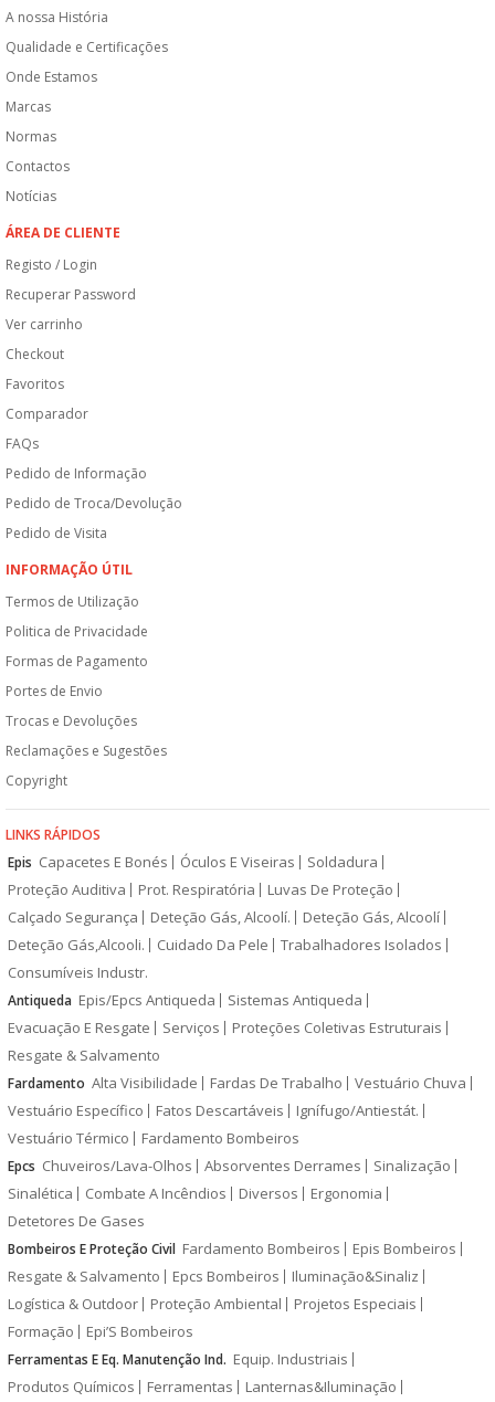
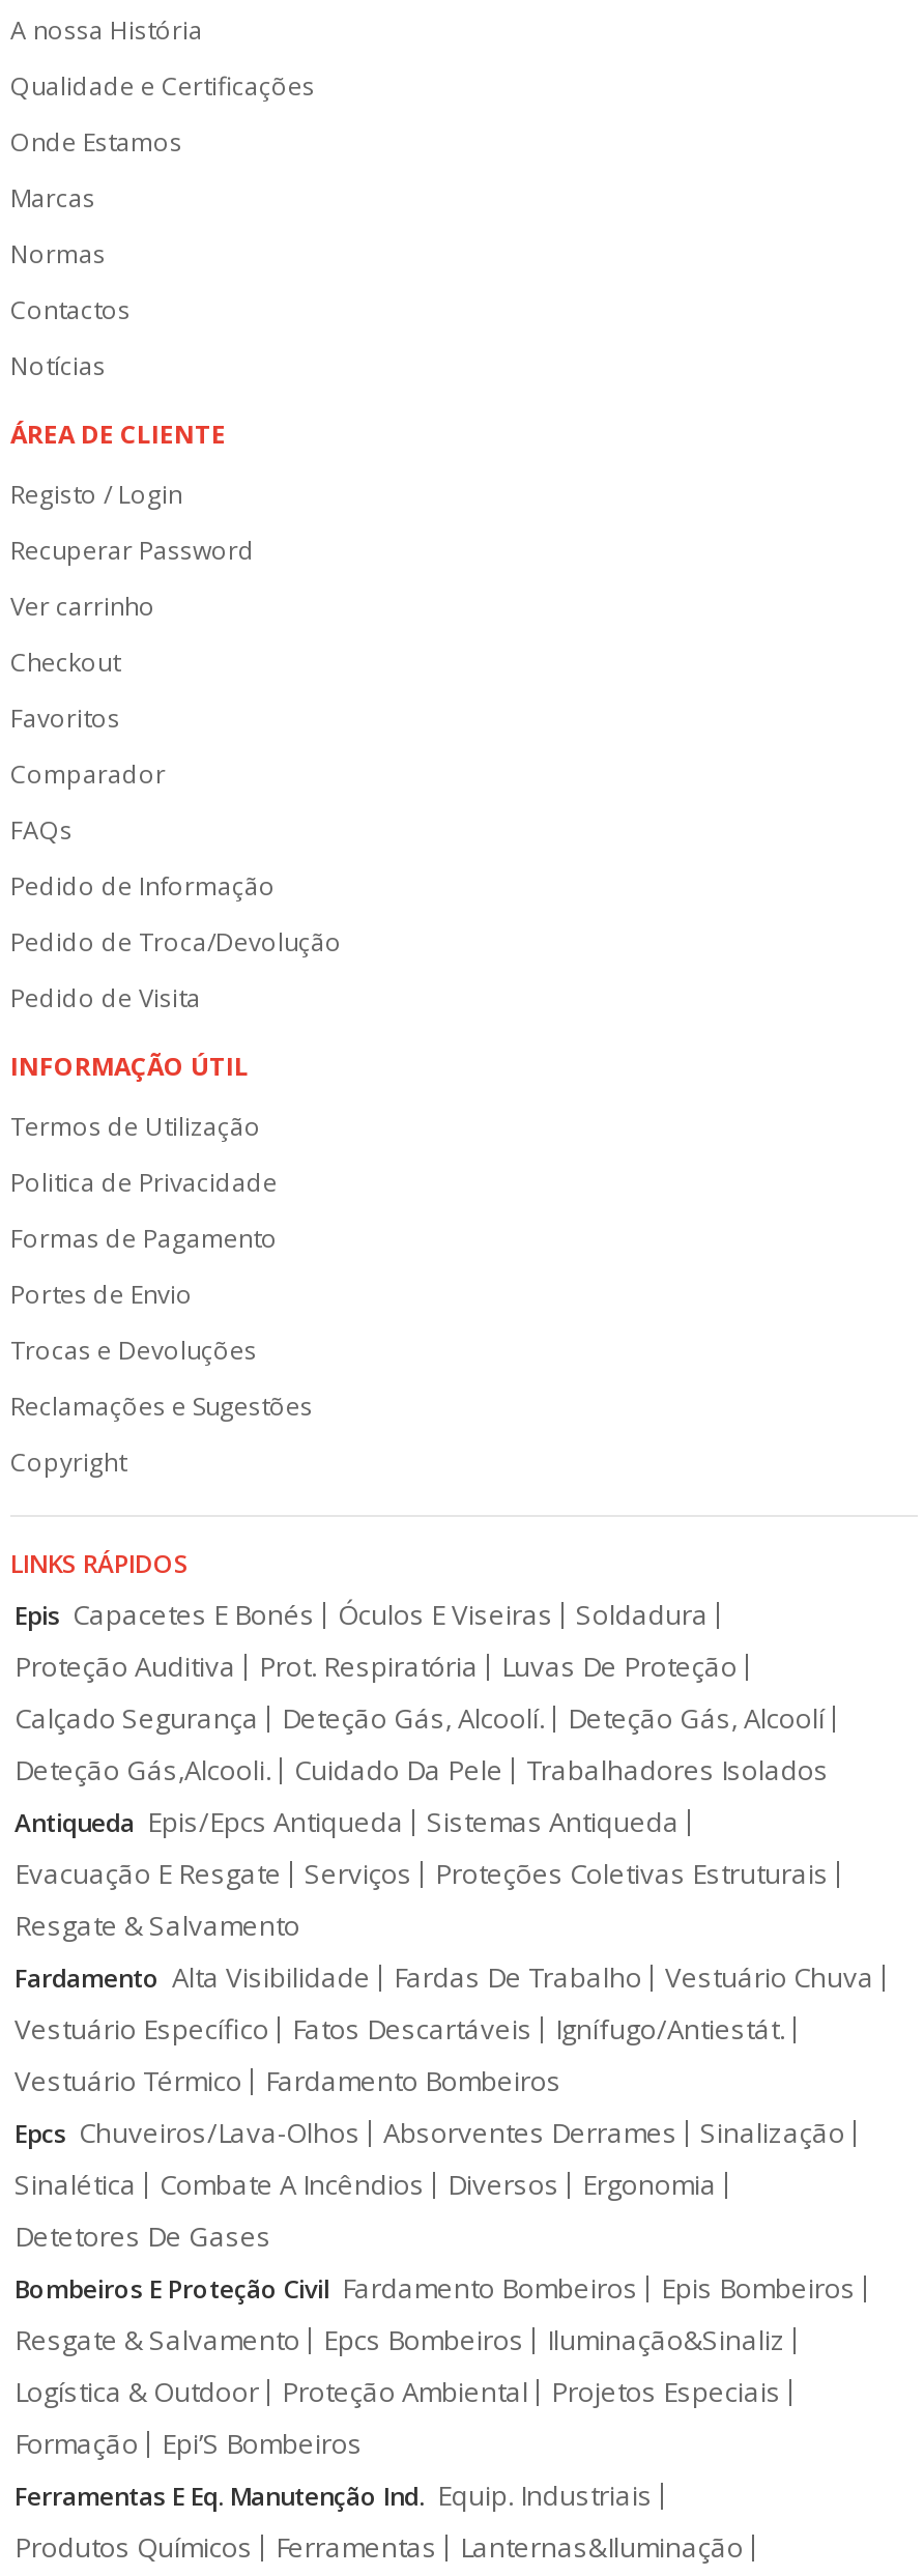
- Consumíveis Industr.
